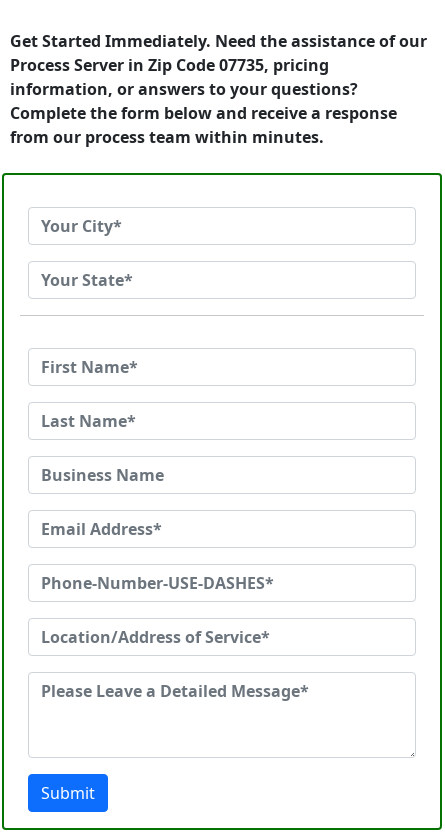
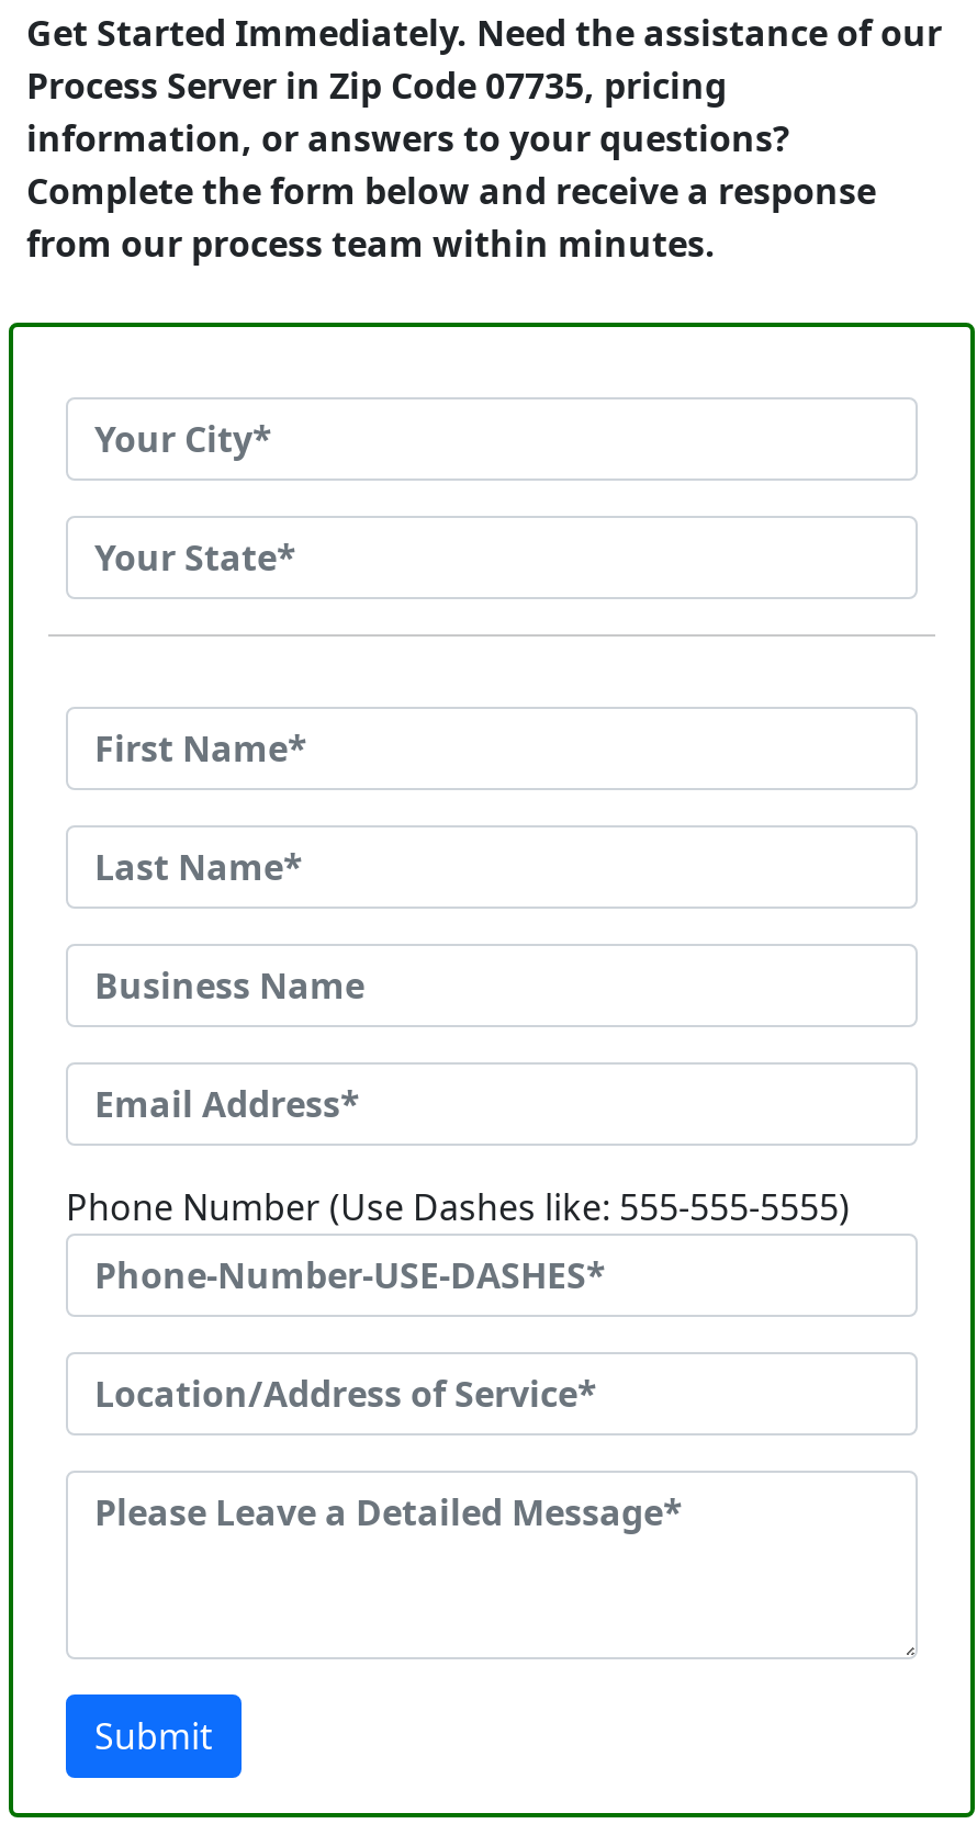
+ Phone Number (Use Dashes like: 555-555-5555)
